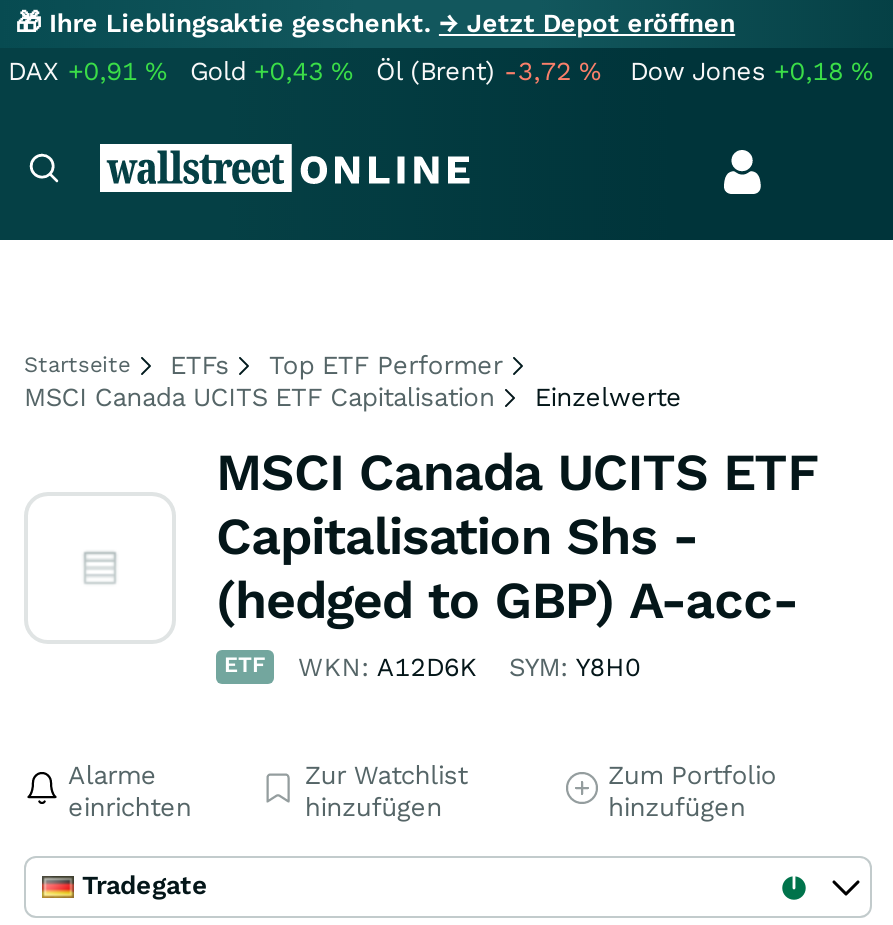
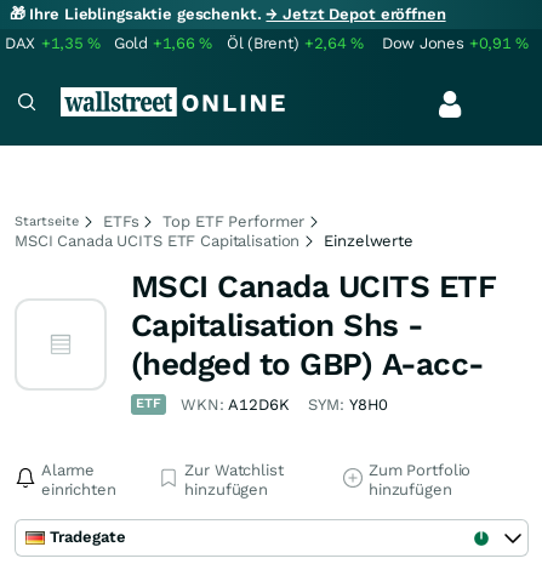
- DAX +0,91%
+ DAX +1,35%

- Gold +0,43%
+ Gold +1,66%

- Öl (Brent) -3,72%
+ Öl (Brent) +2,64%

- Dow Jones +0,18%
+ Dow Jones +0,91%
